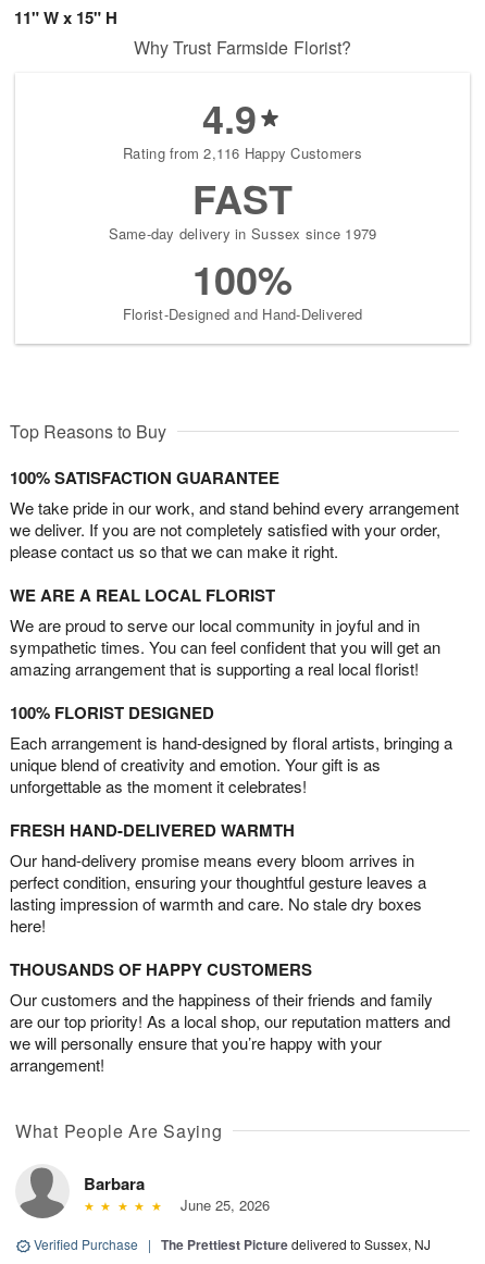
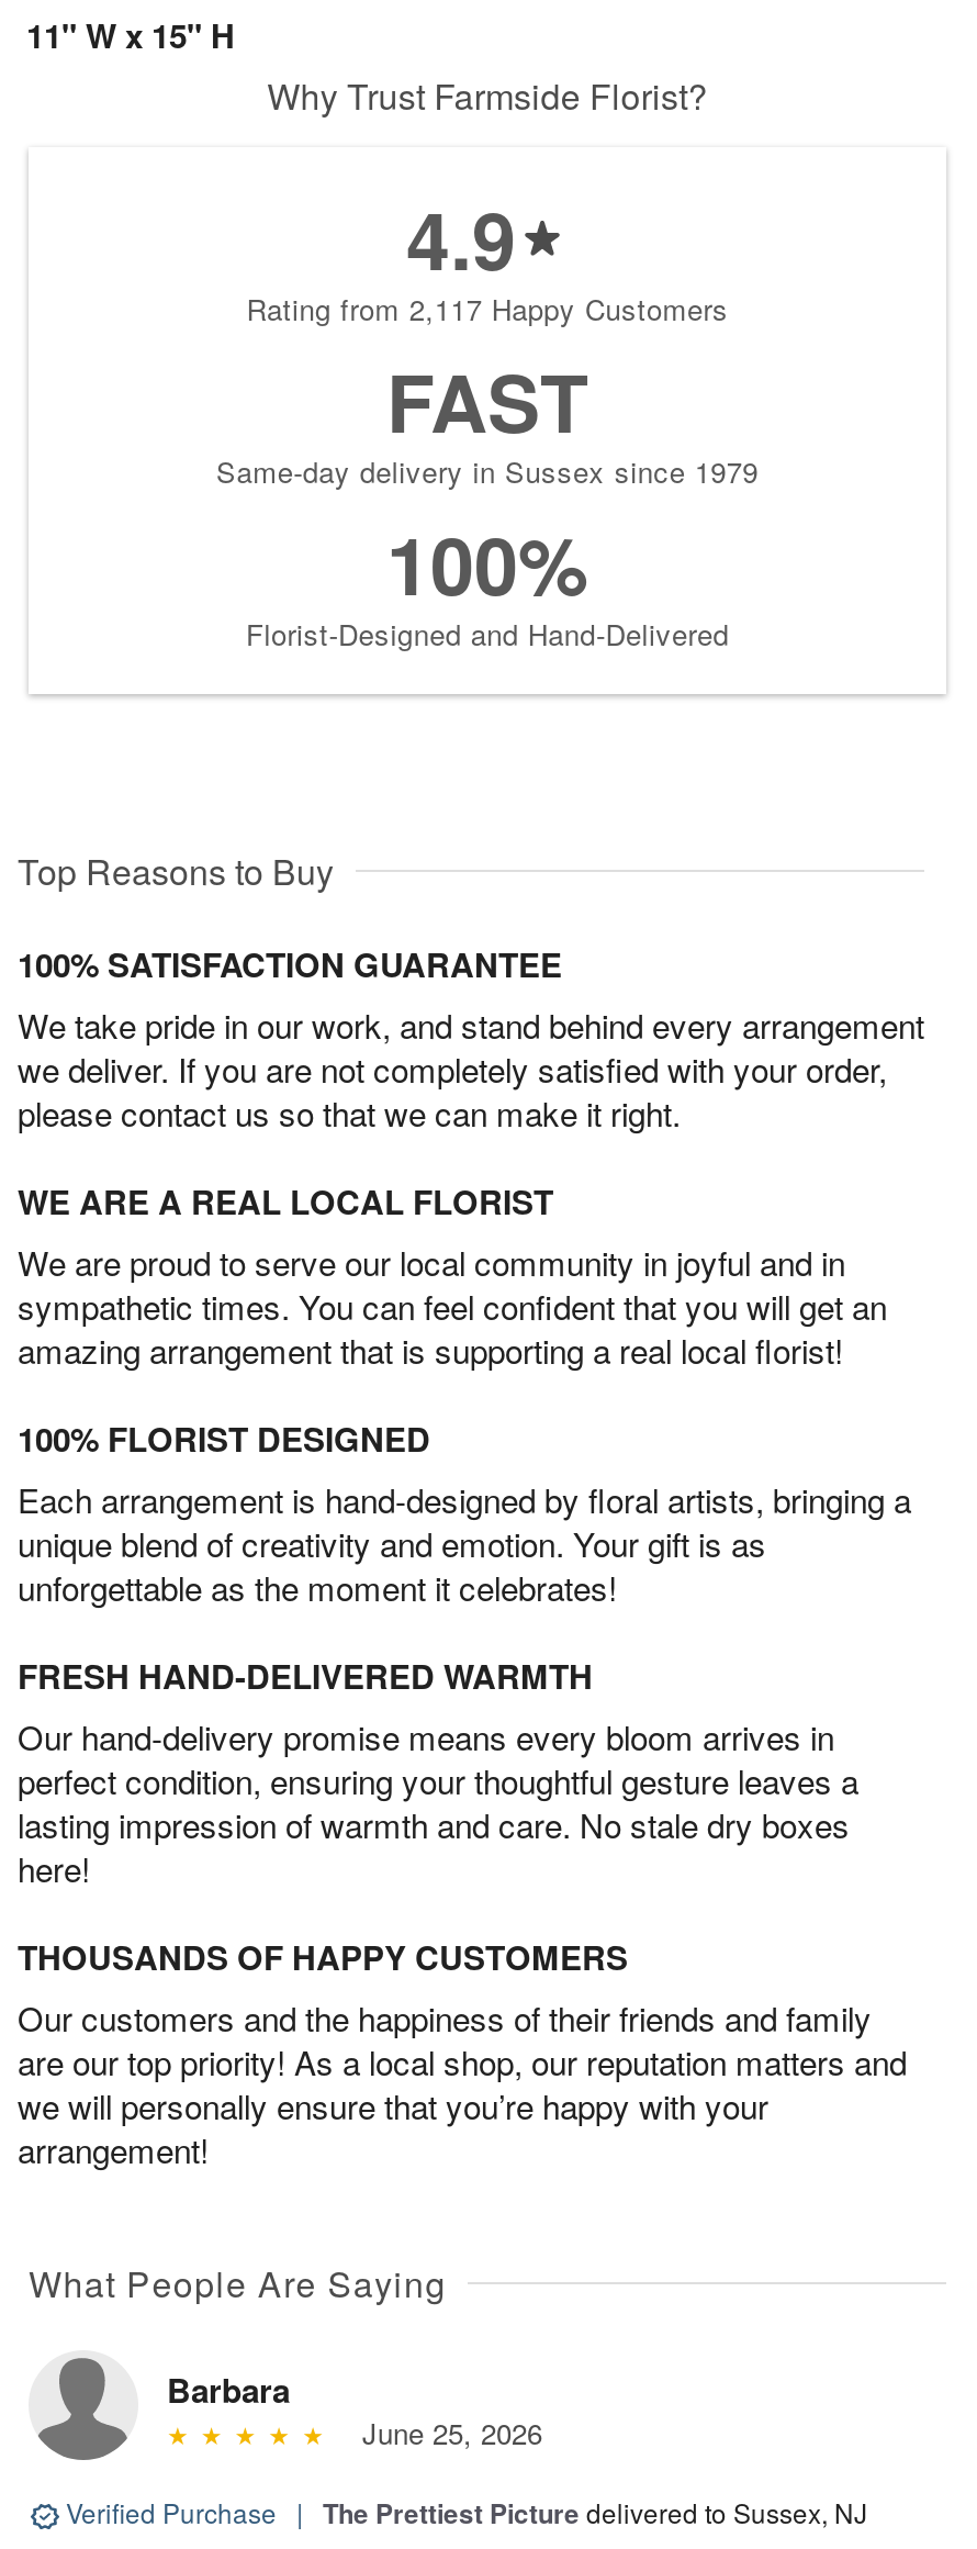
- Rating from 2,116 Happy Customers
+ Rating from 2,117 Happy Customers
